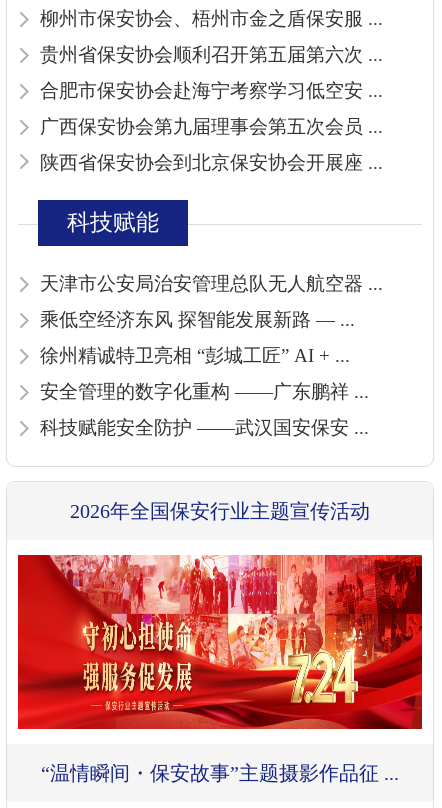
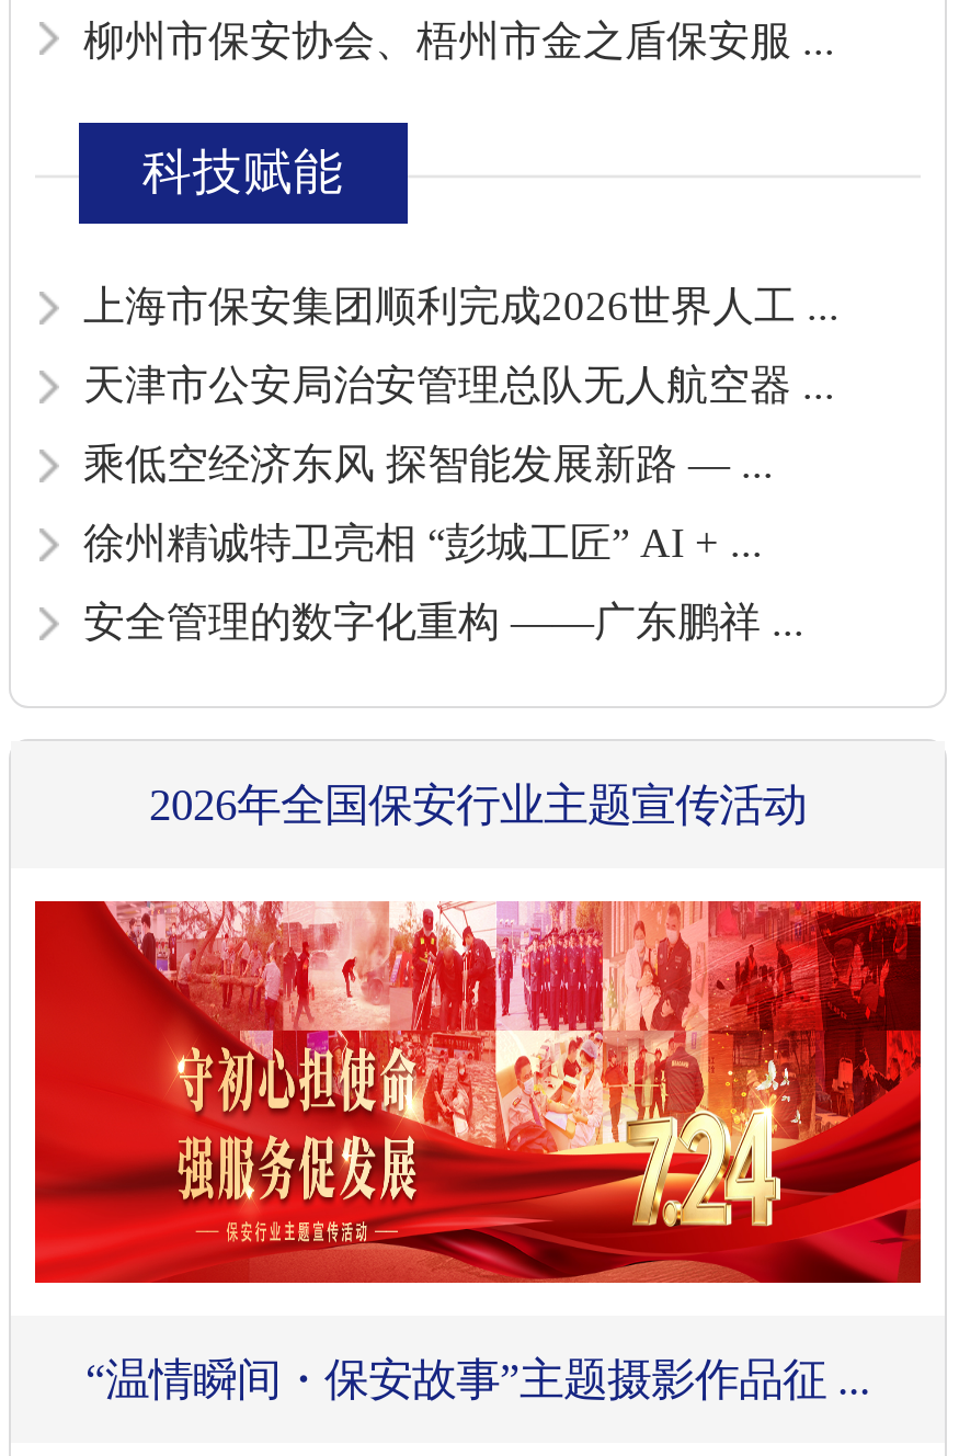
- 贵州省保安协会顺利召开第五届第六次 ...
- 合肥市保安协会赴海宁考察学习低空安 ...
- 广西保安协会第九届理事会第五次会员 ...
- 陕西省保安协会到北京保安协会开展座 ...

+ 上海市保安集团顺利完成2026世界人工 ...

- 科技赋能安全防护 ——武汉国安保安 ...
